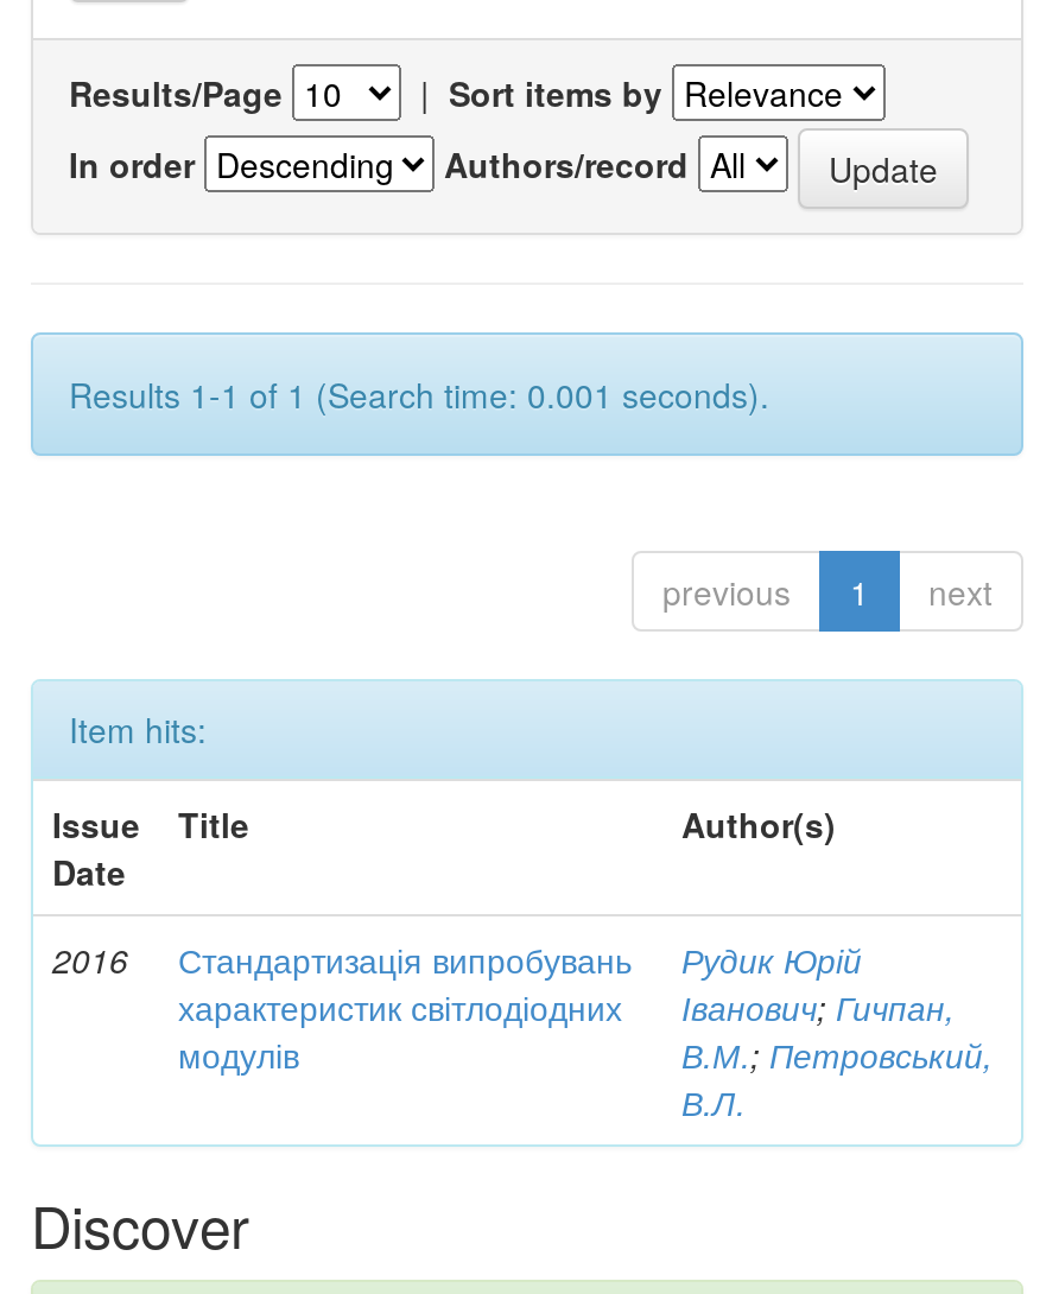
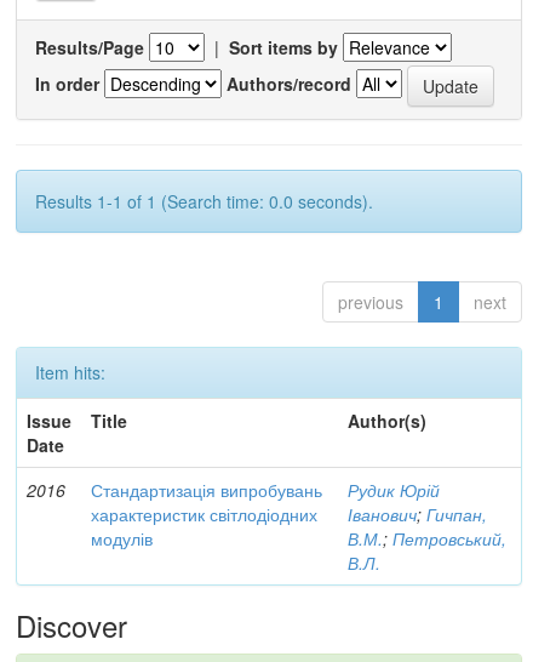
- Results 1-1 of 1 (Search time: 0.001 seconds).
+ Results 1-1 of 1 (Search time: 0.0 seconds).
